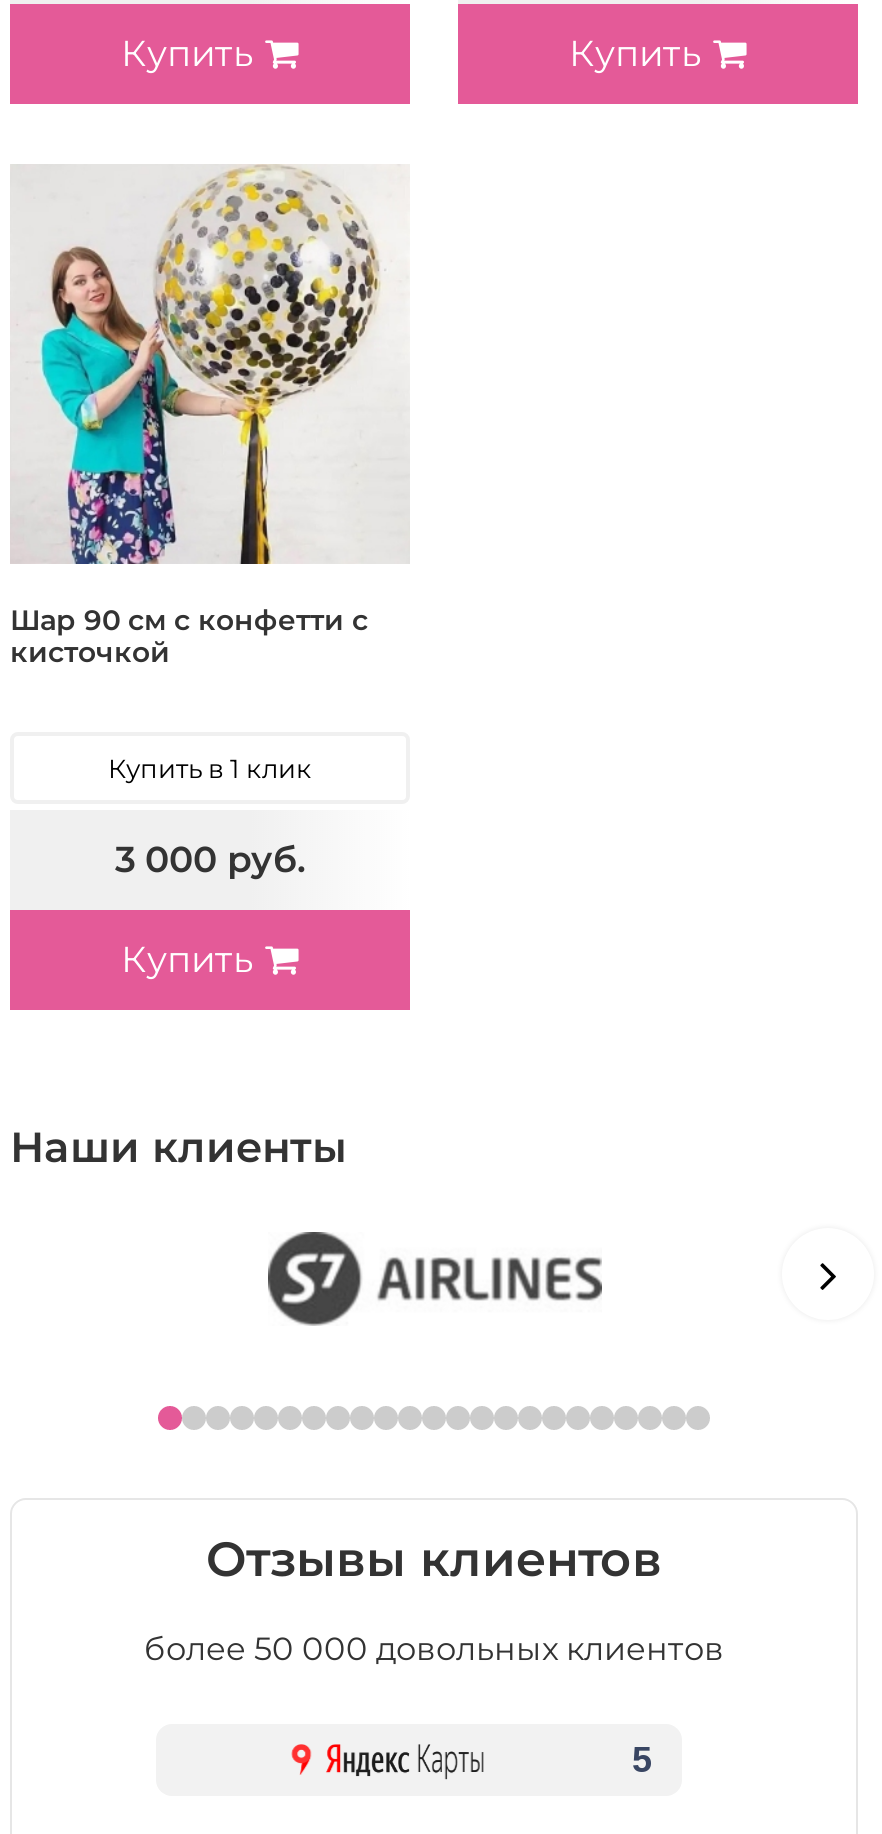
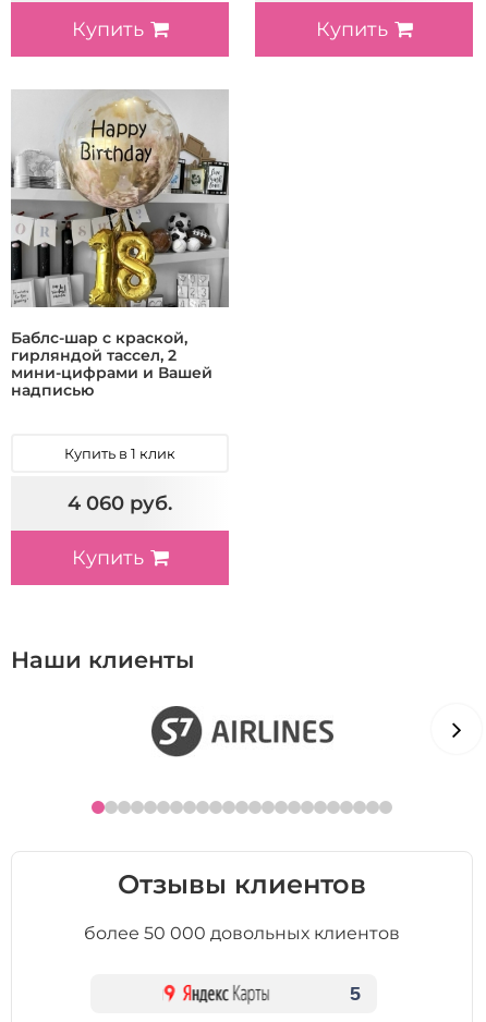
- [image]
- Шар 90 см с конфетти с
- кисточкой
+ [image]
+ Баблс-шар с краской,
+ гирляндой тассел, 2
+ мини-цифрами и Вашей
+ надписью

- 3 000 руб.
+ 4 060 руб.
